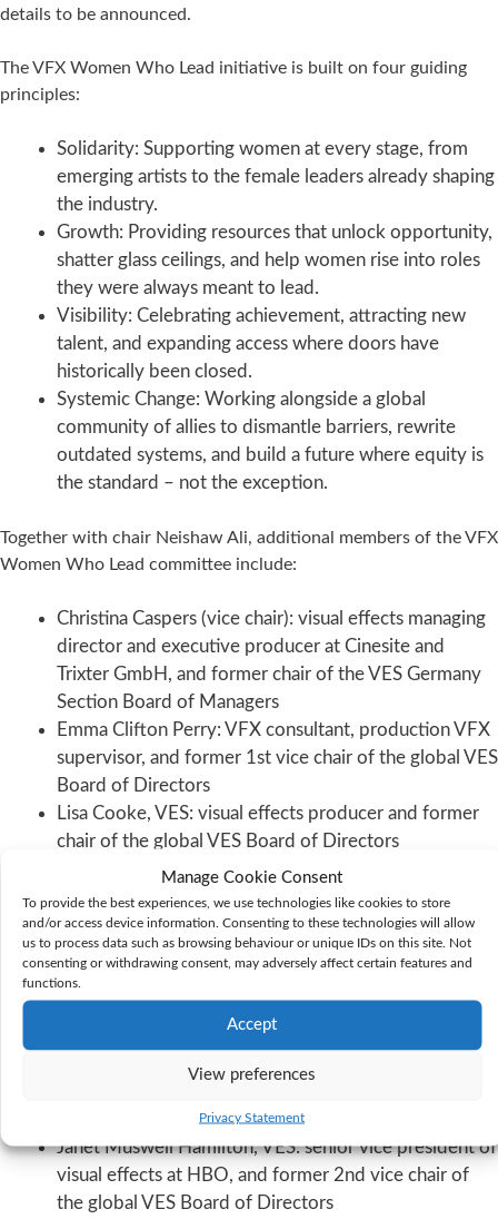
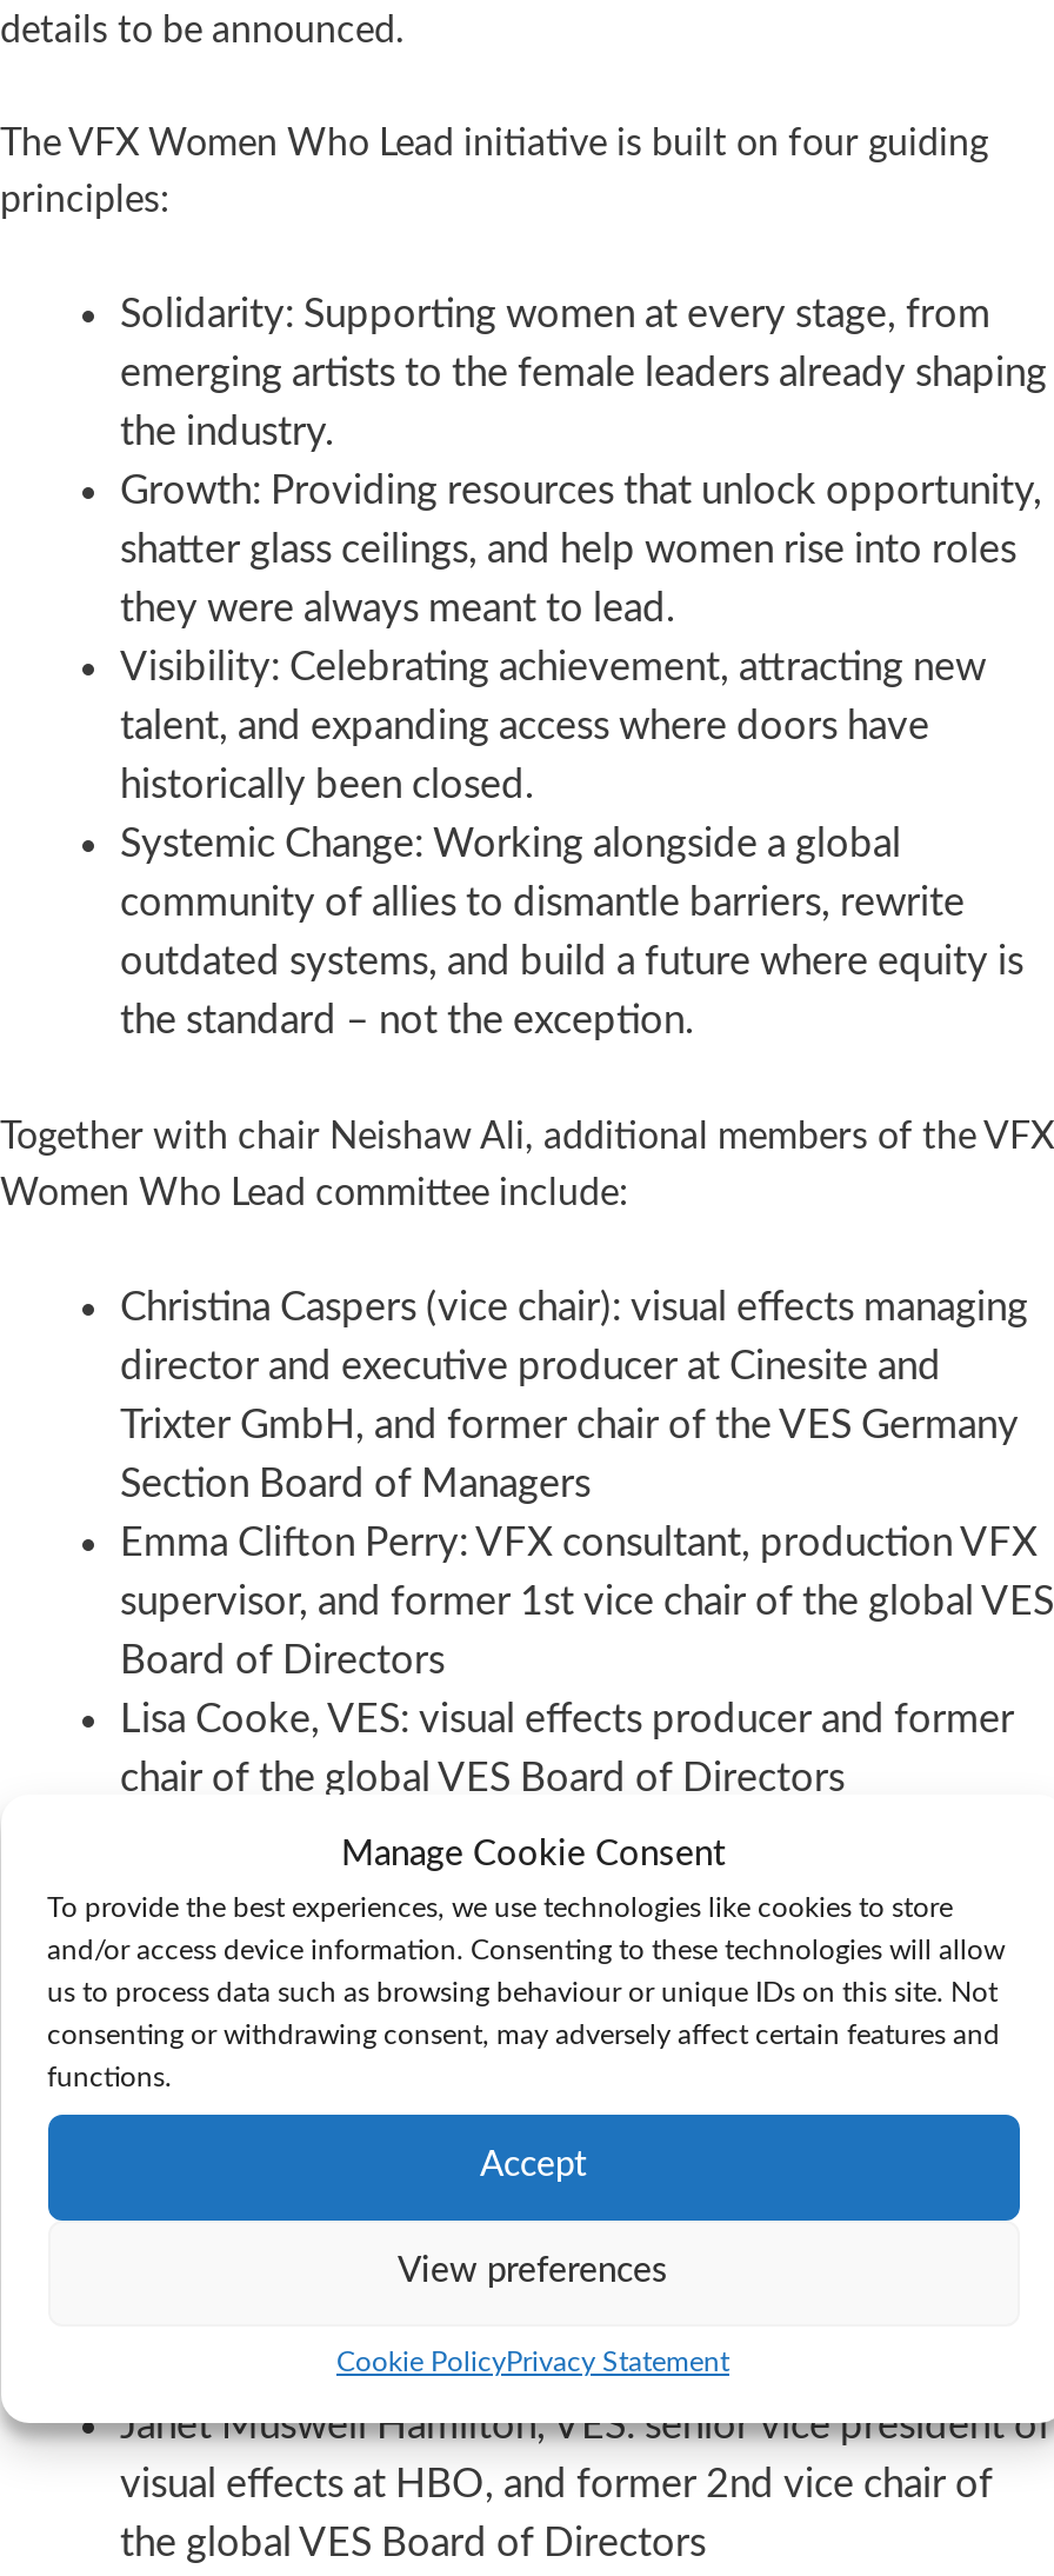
- Privacy Statement
+ Cookie PolicyPrivacy Statement
